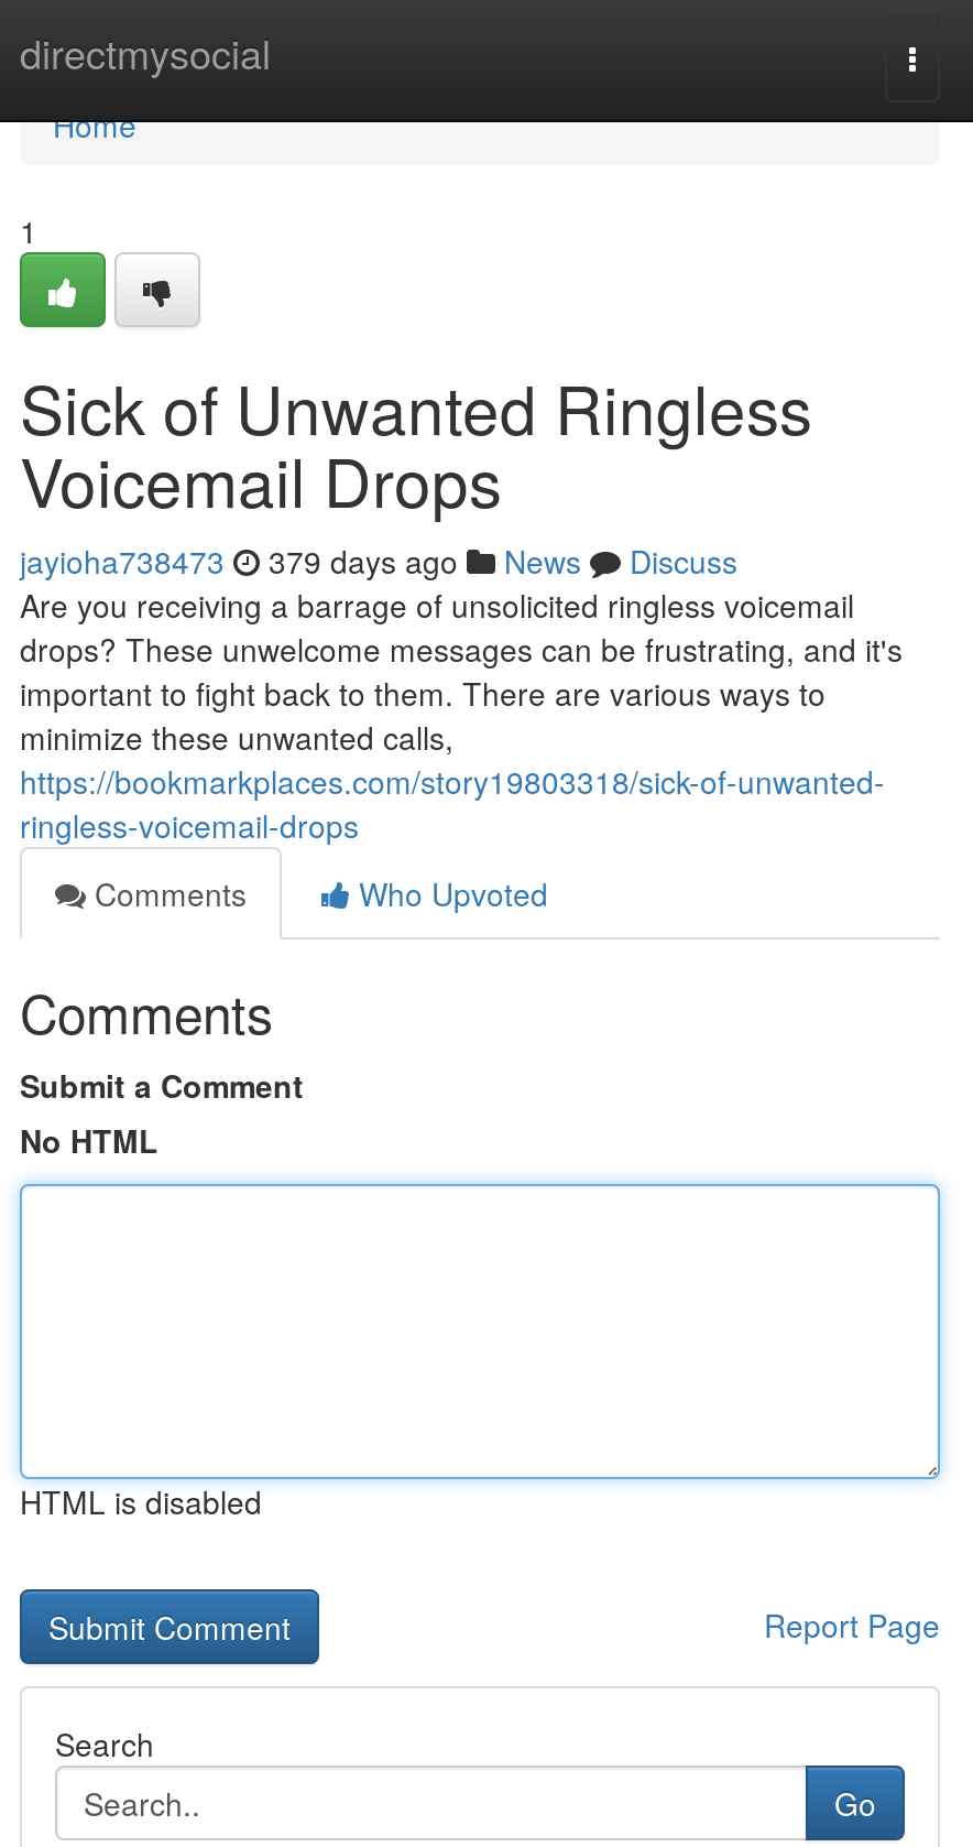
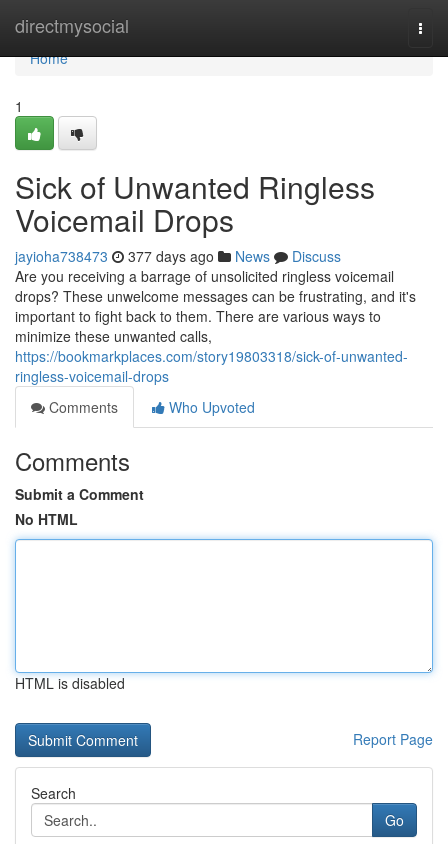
- jayioha738473 379 days ago News Discuss
+ jayioha738473 377 days ago News Discuss
